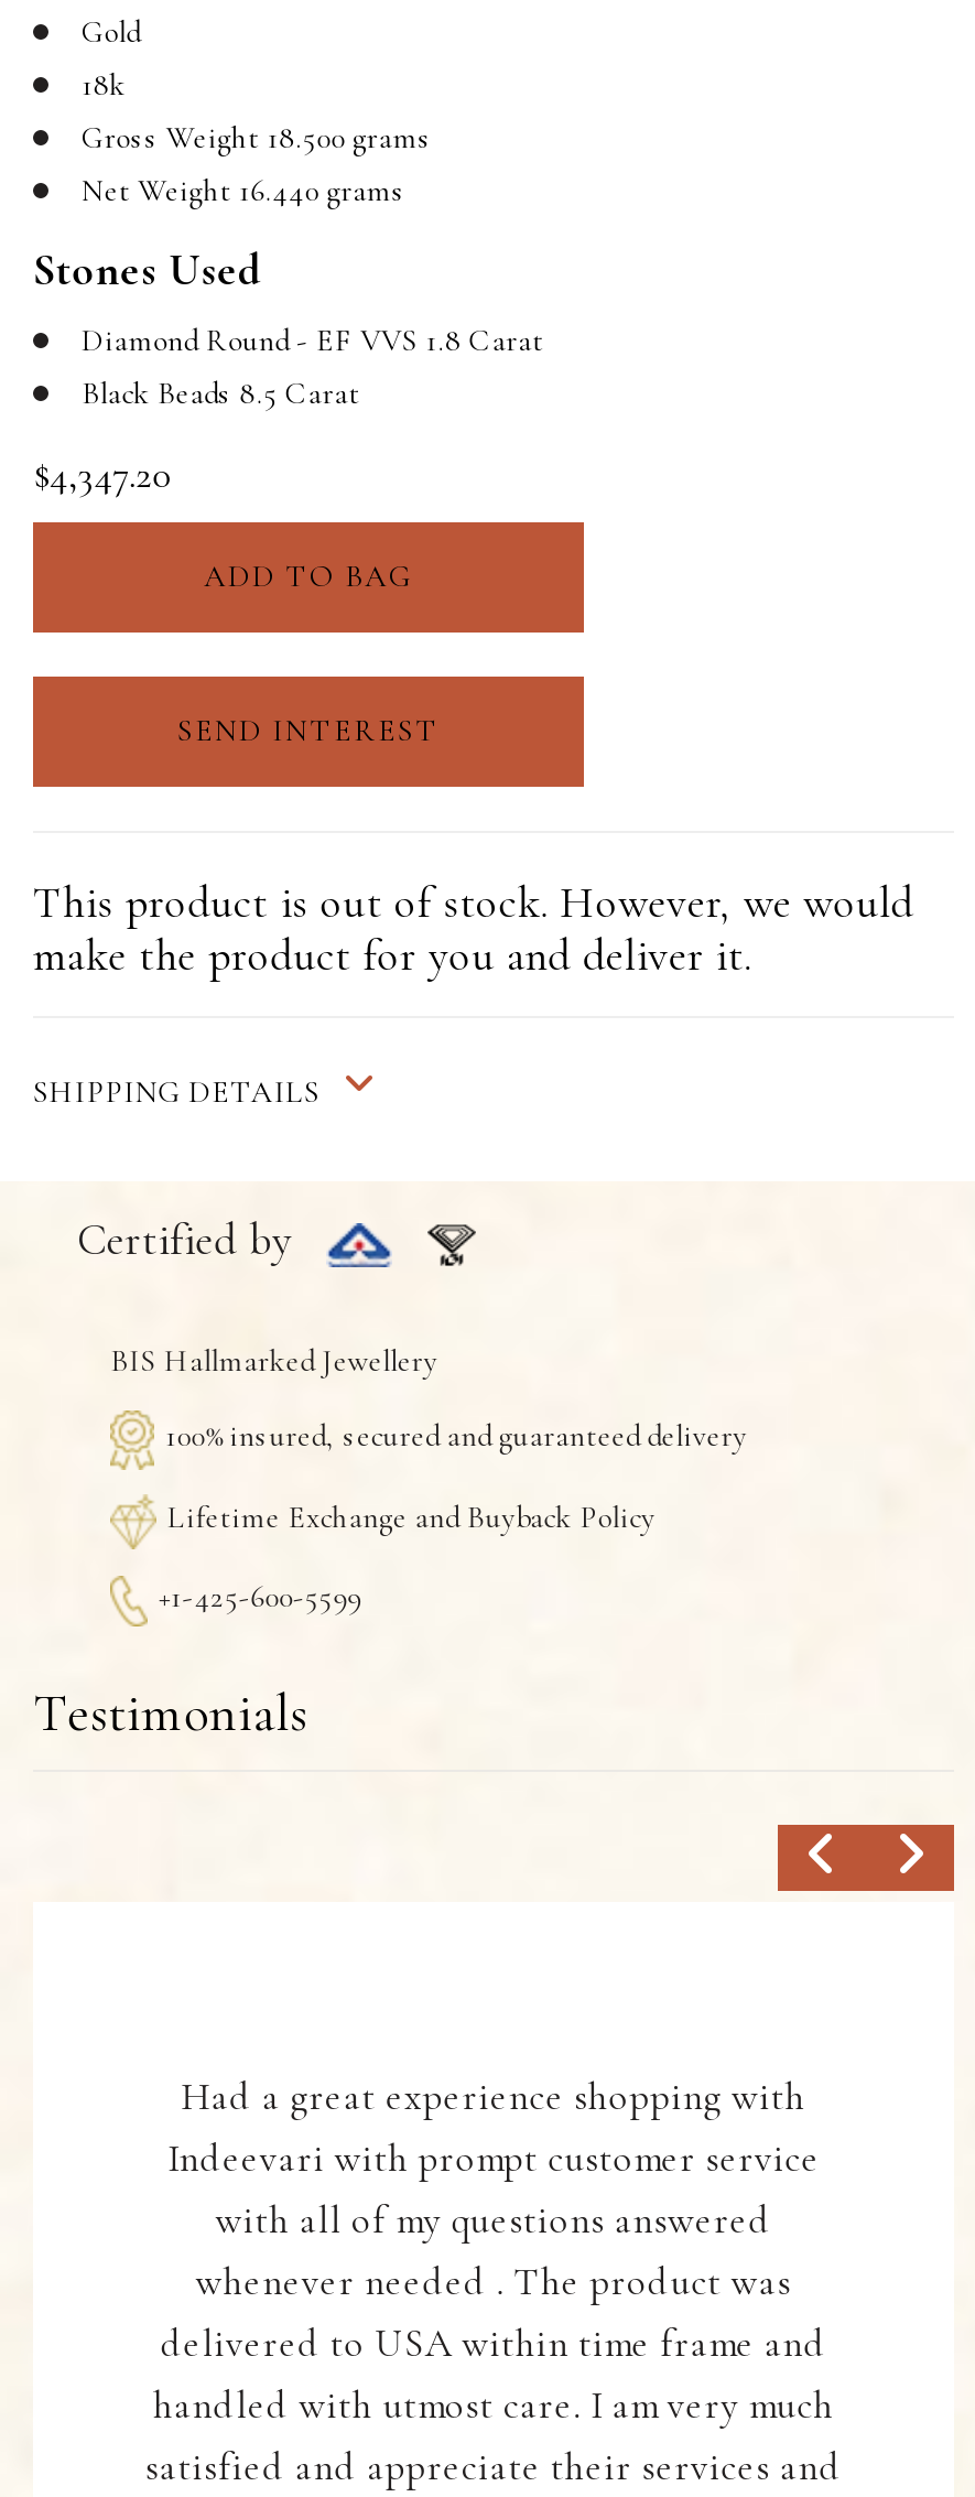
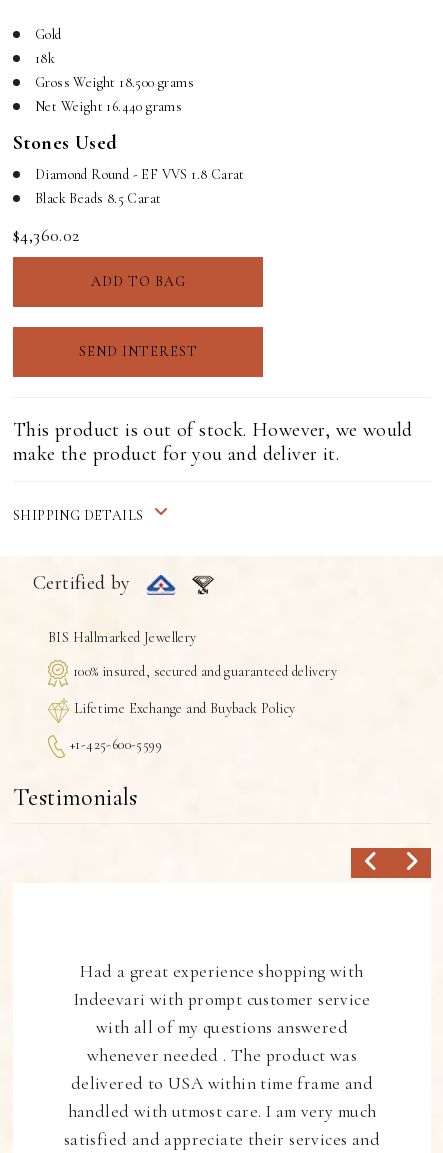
- $4,347.20
+ $4,360.02
